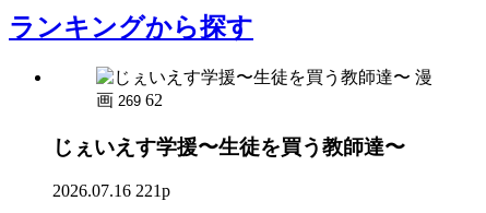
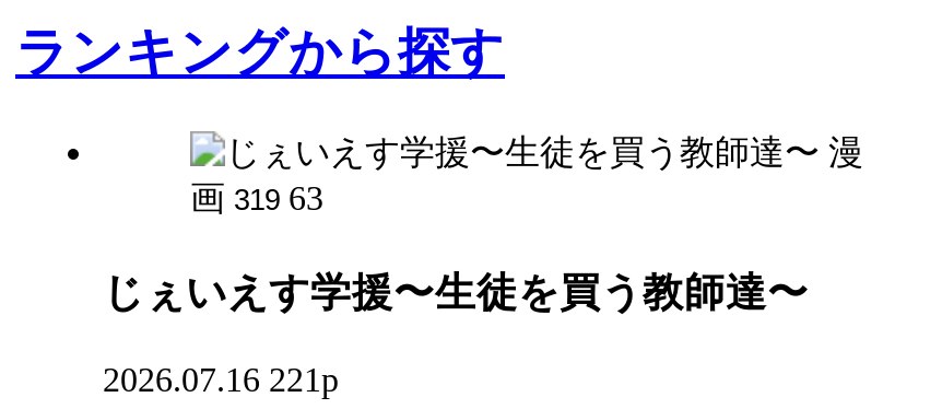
- 画 269 62
+ 画 319 63
